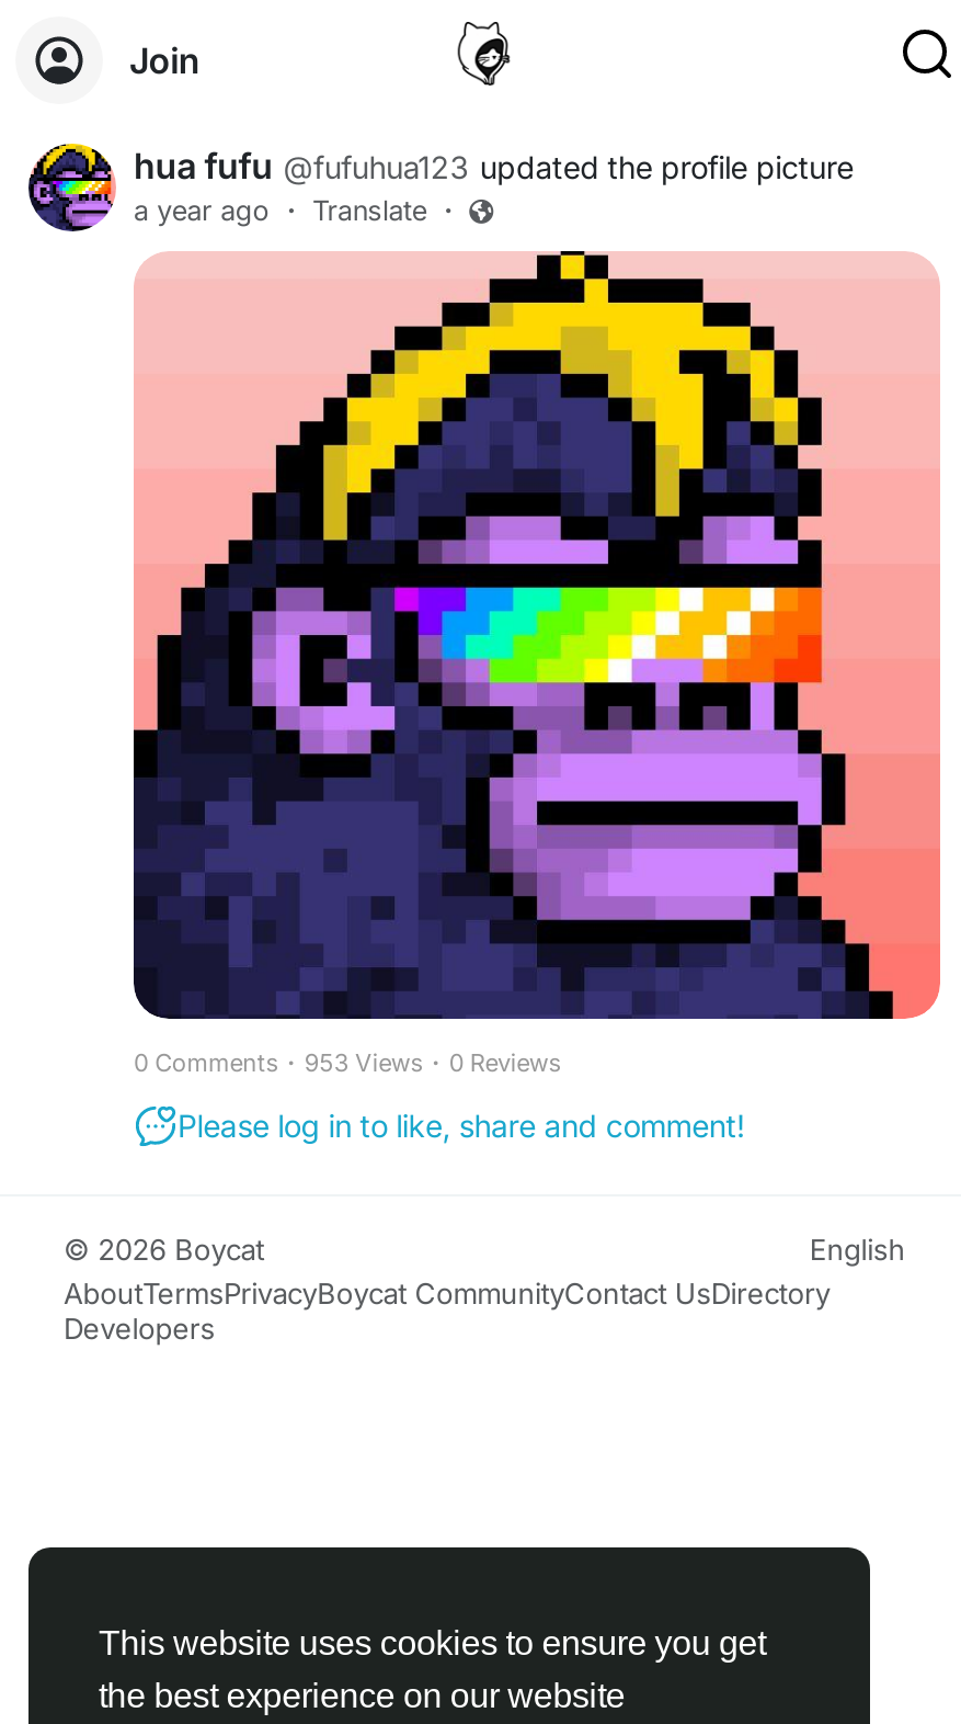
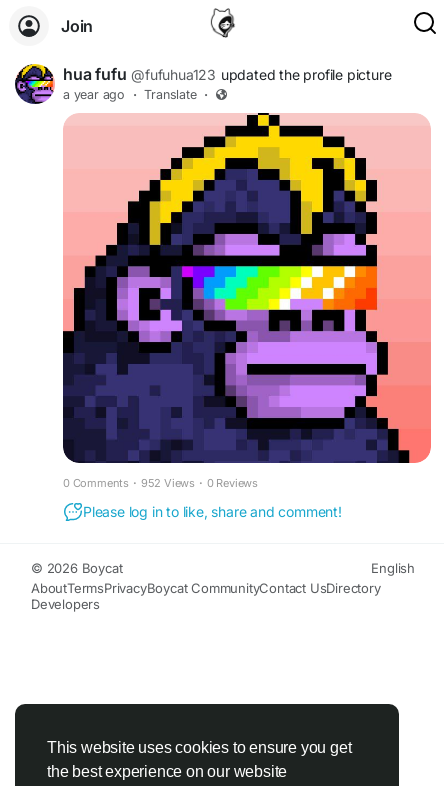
- 0 Comments · 953 Views · 0 Reviews
+ 0 Comments · 952 Views · 0 Reviews
